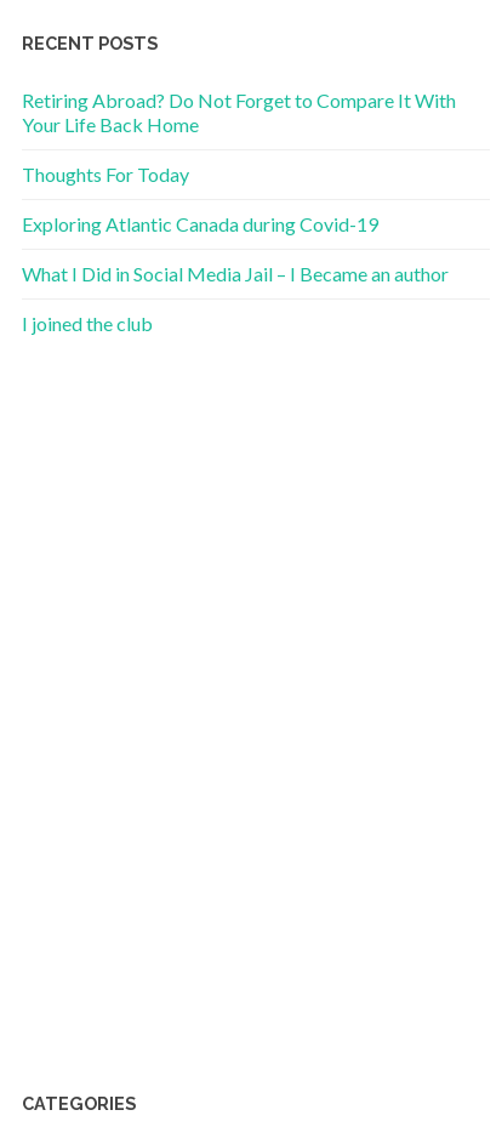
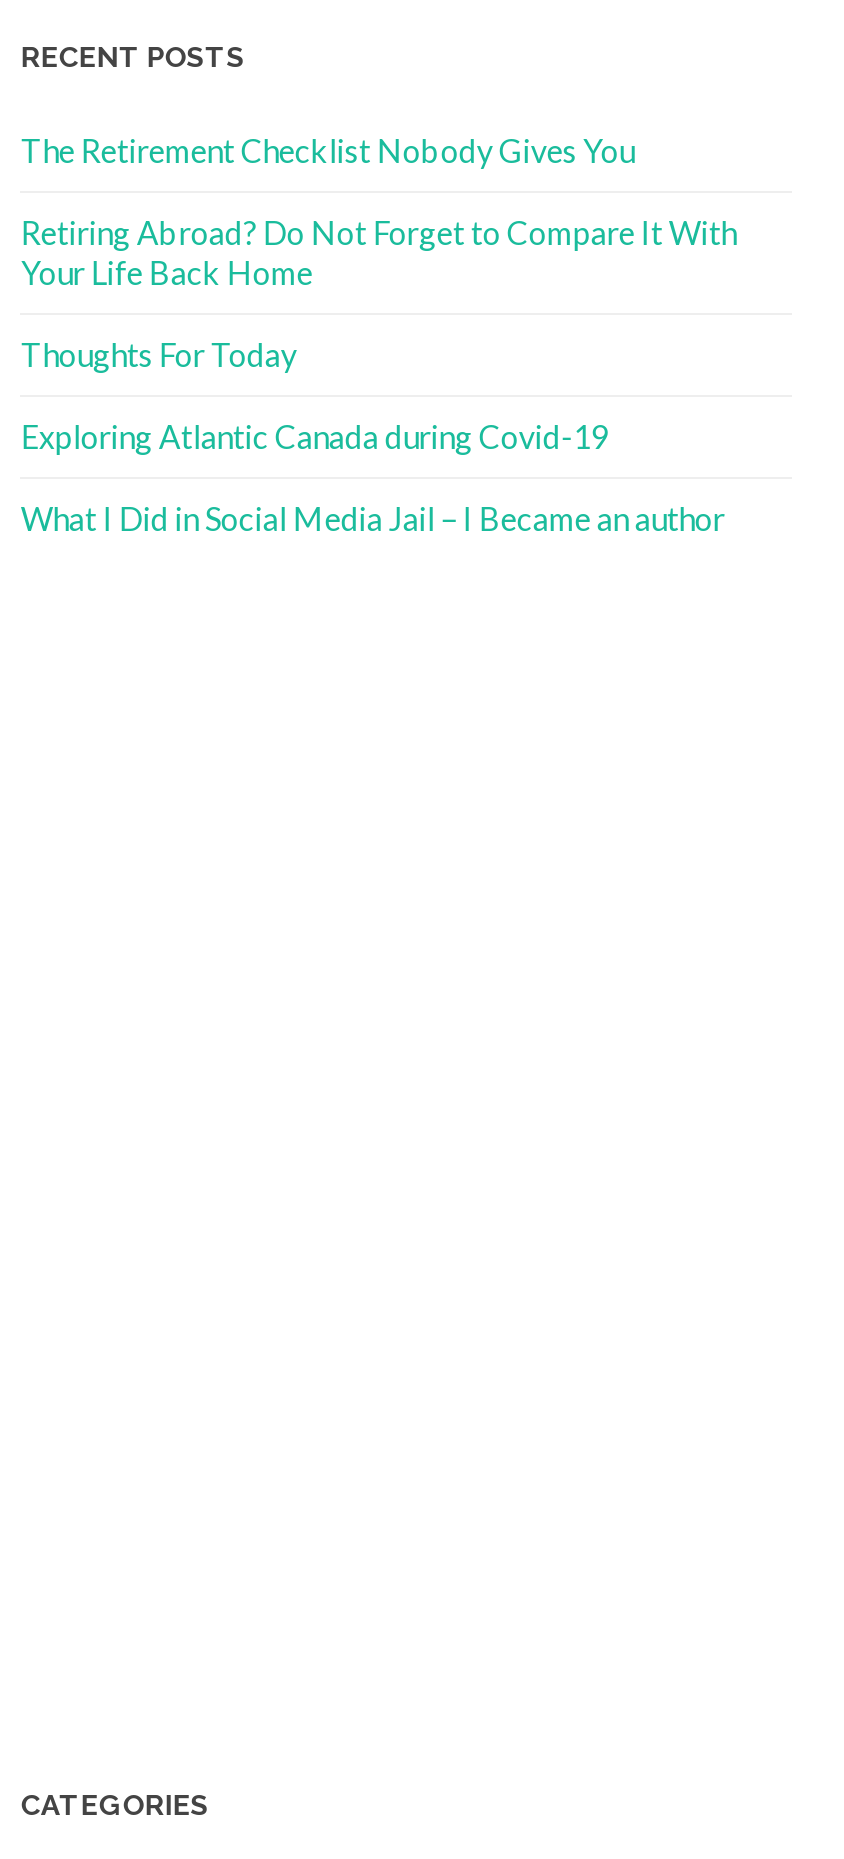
+ The Retirement Checklist Nobody Gives You

moved down: Retiring Abroad? Do Not Forget to Compare It With | Your Life Back Home | Thoughts For Today | Exploring Atlantic Canada during Covid-19 | What I Did in Social Media Jail – I Became an author

- I joined the club
